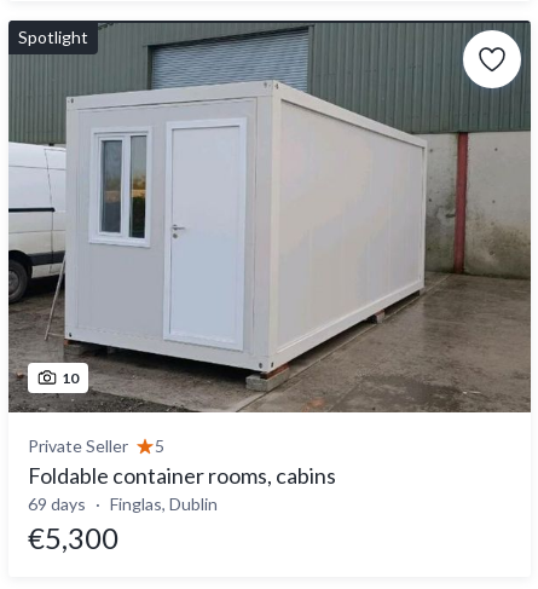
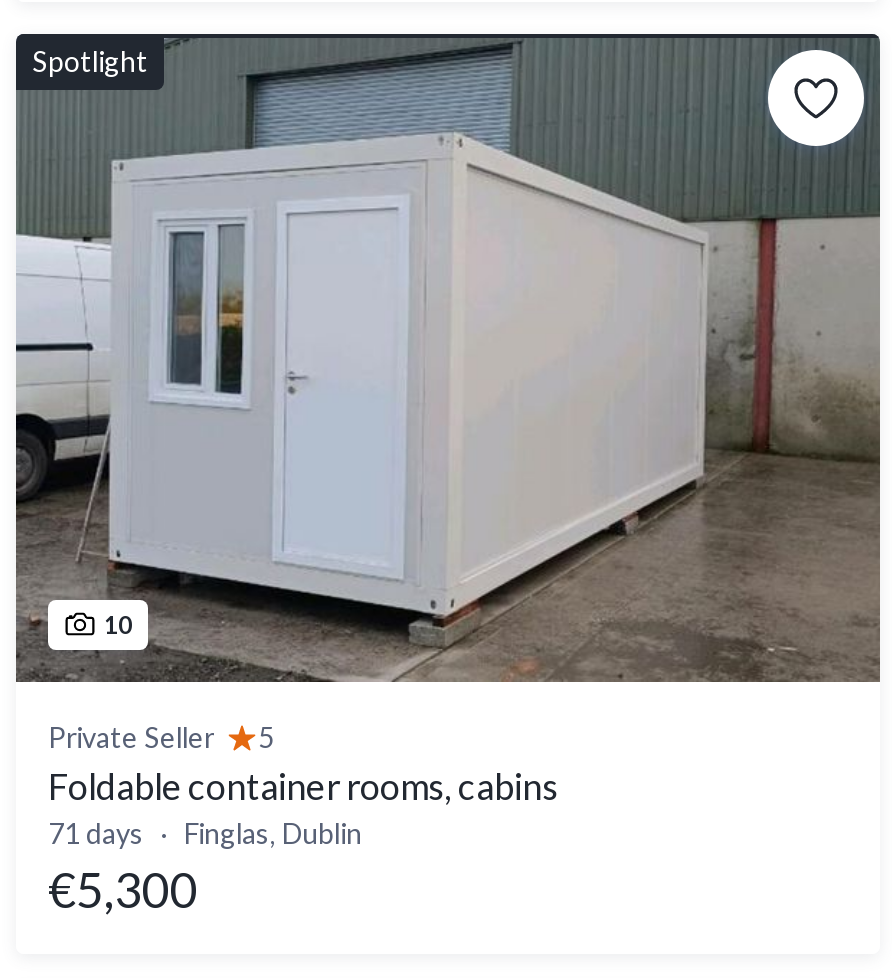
- 69 days Finglas, Dublin
+ 71 days Finglas, Dublin
